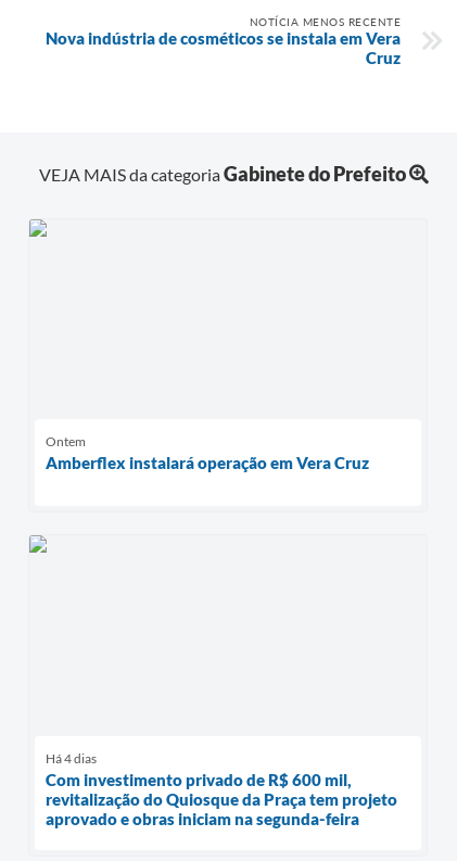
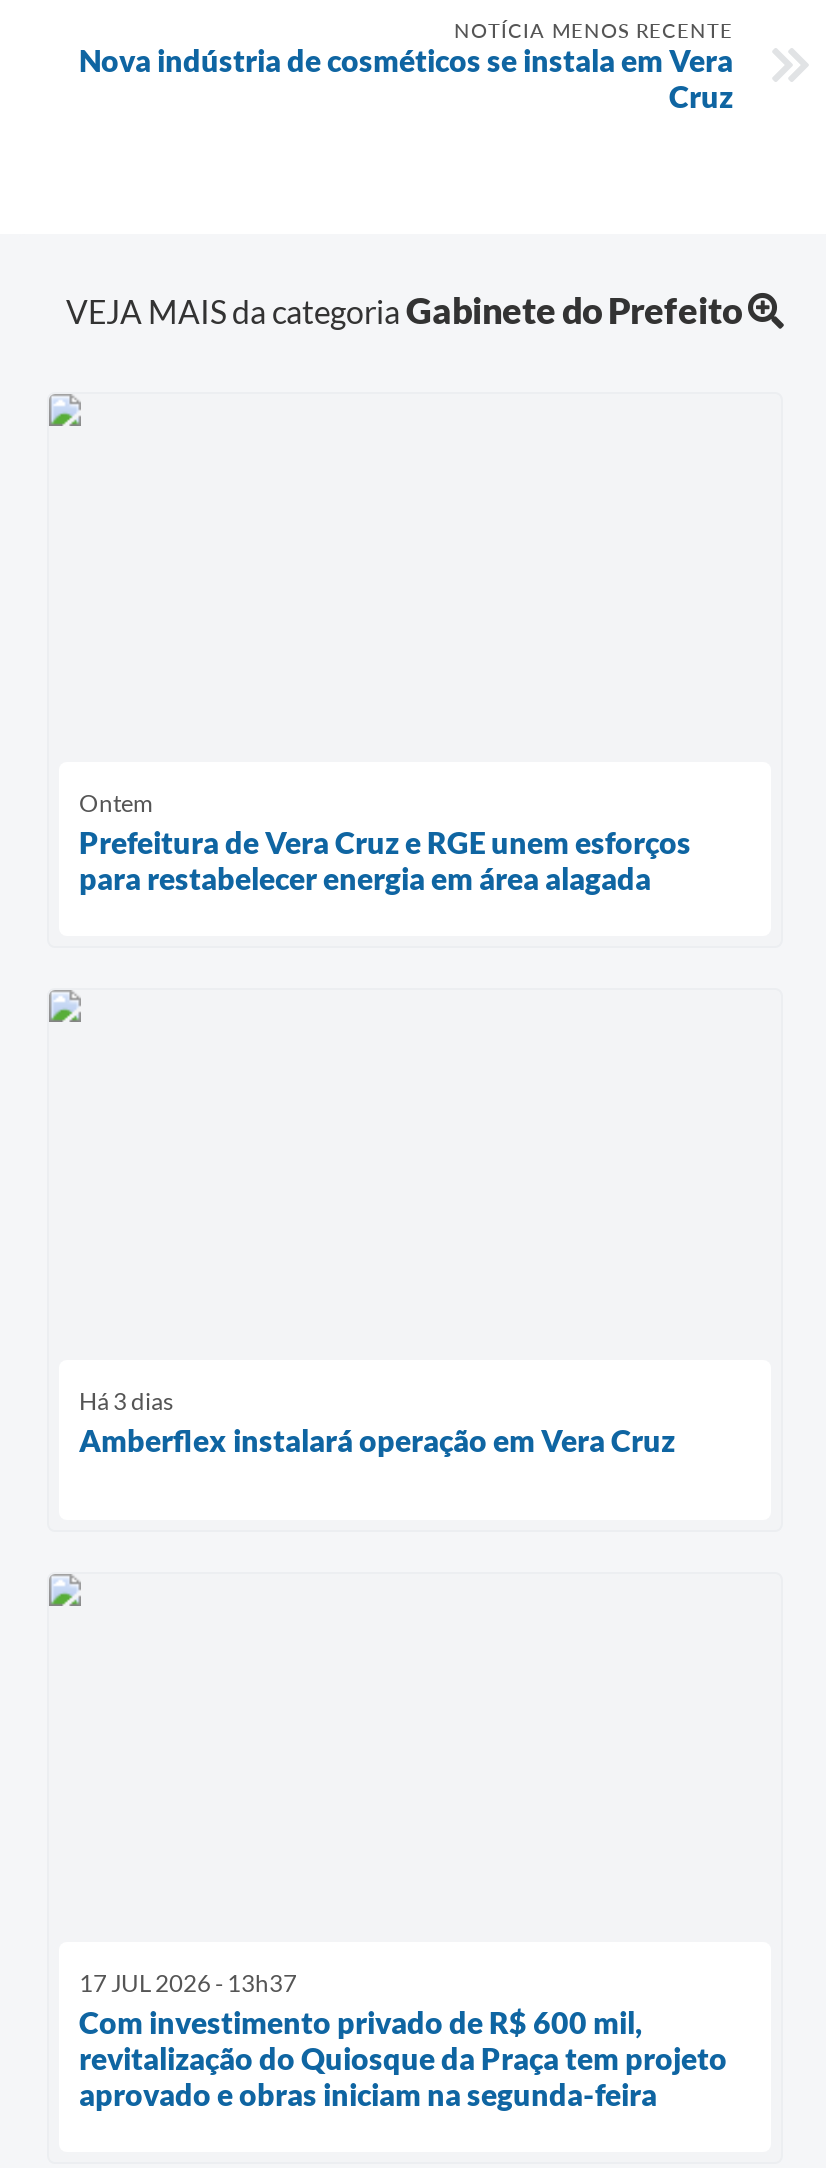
+ Prefeitura de Vera Cruz e RGE unem esforços
+ para restabelecer energia em área alagada

+ Há 3 dias

- Há 4 dias
+ 17 JUL 2026 - 13h37
